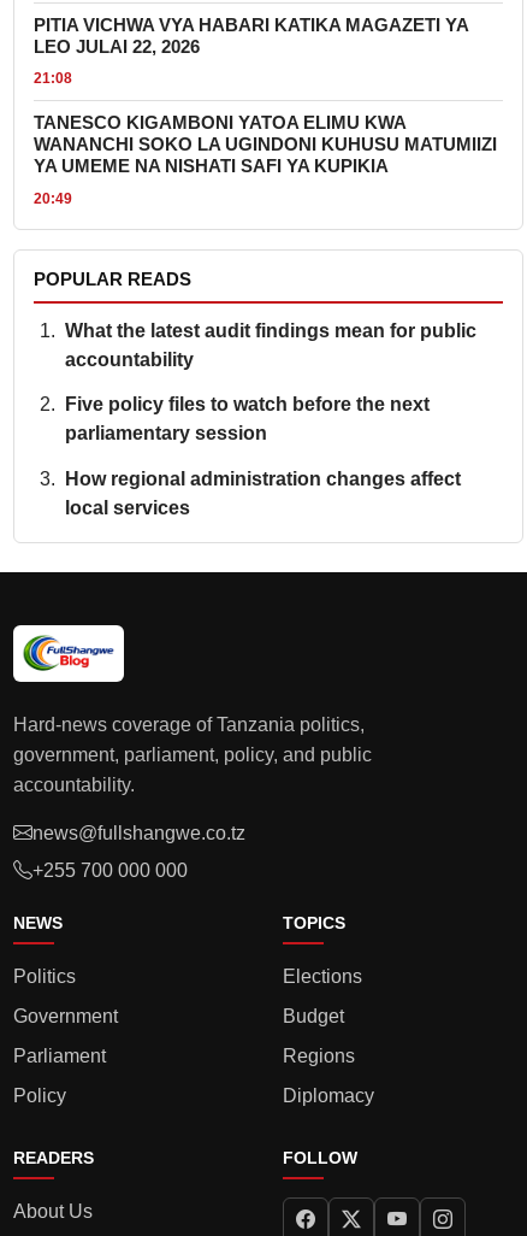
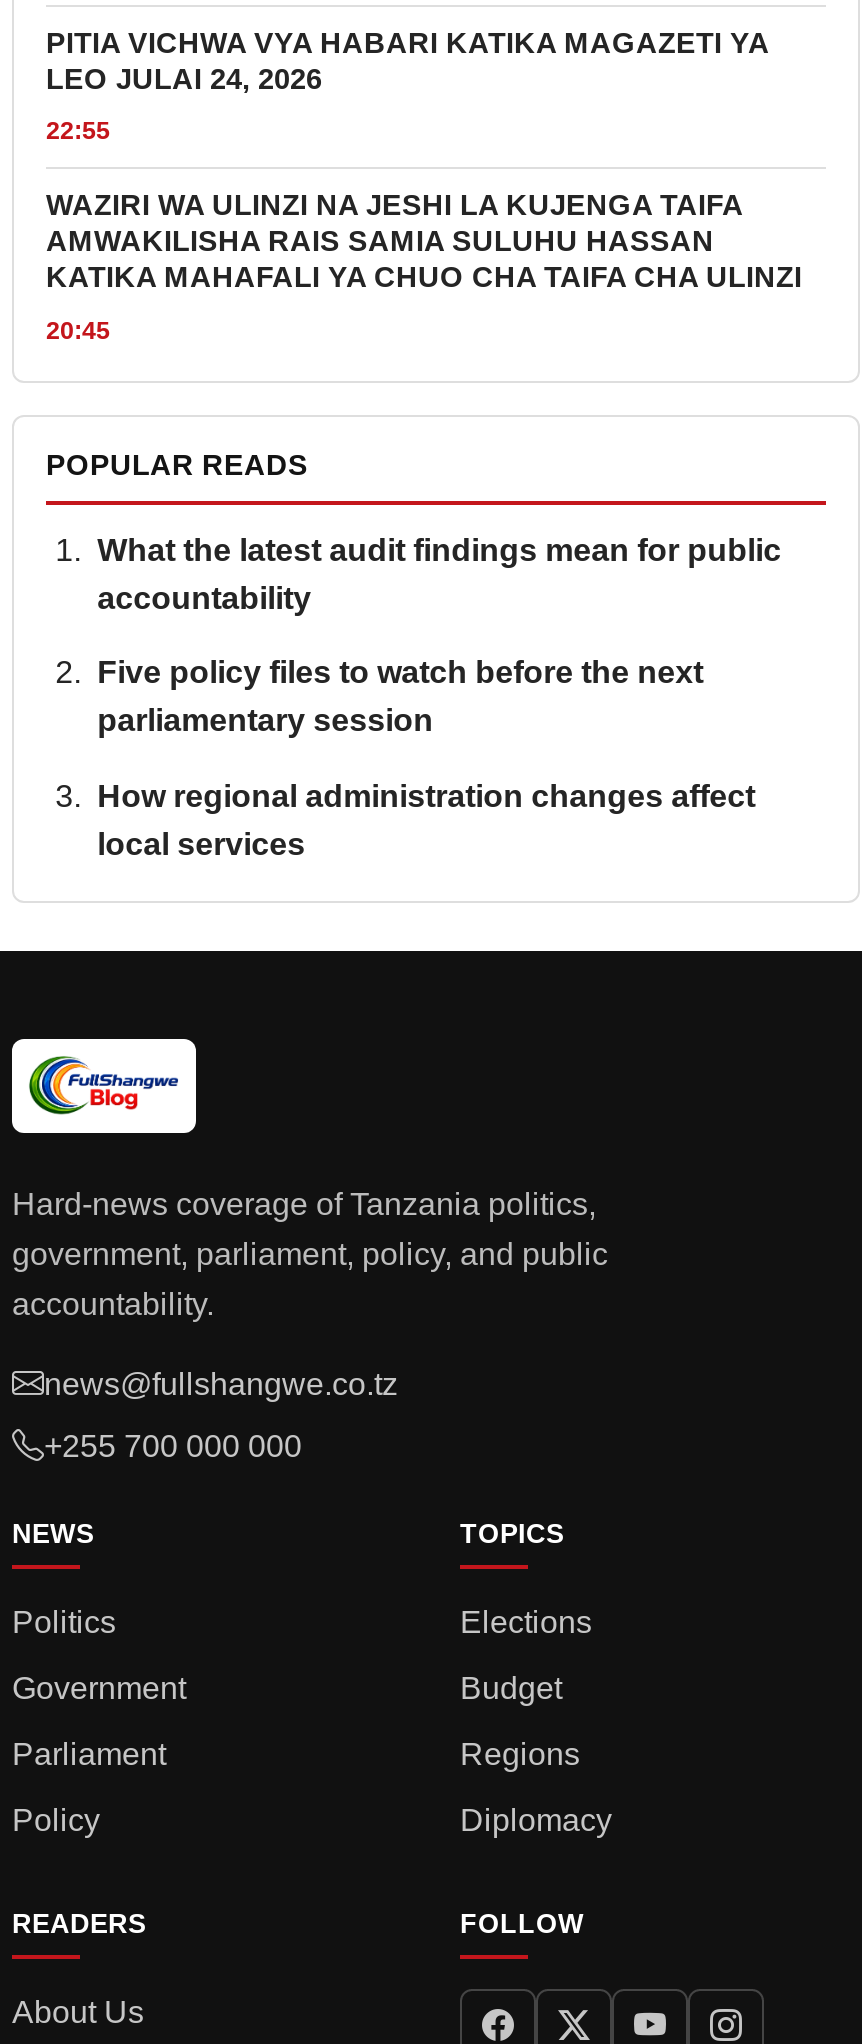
- LEO JULAI 22, 2026
+ LEO JULAI 24, 2026

- 21:08
+ 22:55

- TANESCO KIGAMBONI YATOA ELIMU KWA
- WANANCHI SOKO LA UGINDONI KUHUSU MATUMIIZI
- YA UMEME NA NISHATI SAFI YA KUPIKIA
+ WAZIRI WA ULINZI NA JESHI LA KUJENGA TAIFA
+ AMWAKILISHA RAIS SAMIA SULUHU HASSAN
+ KATIKA MAHAFALI YA CHUO CHA TAIFA CHA ULINZI

- 20:49
+ 20:45
